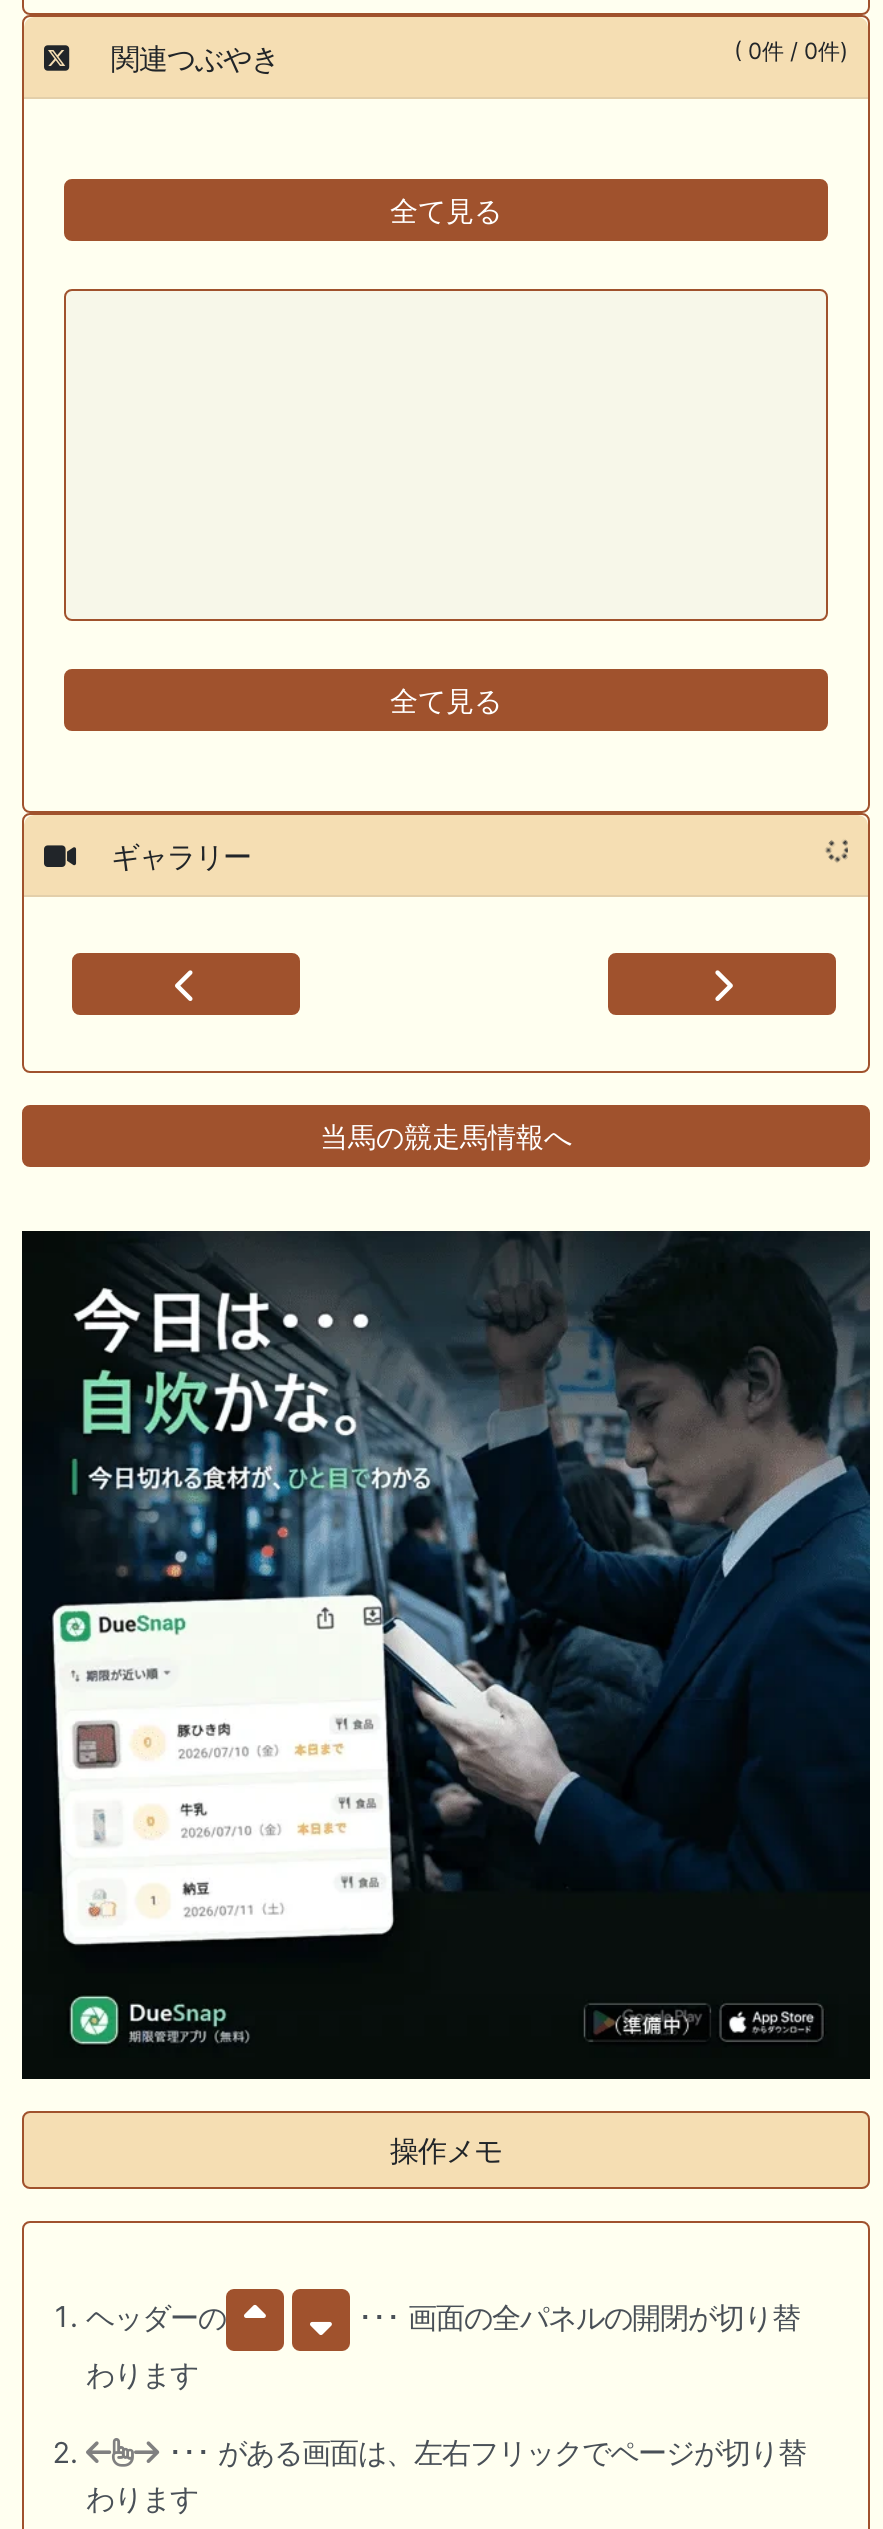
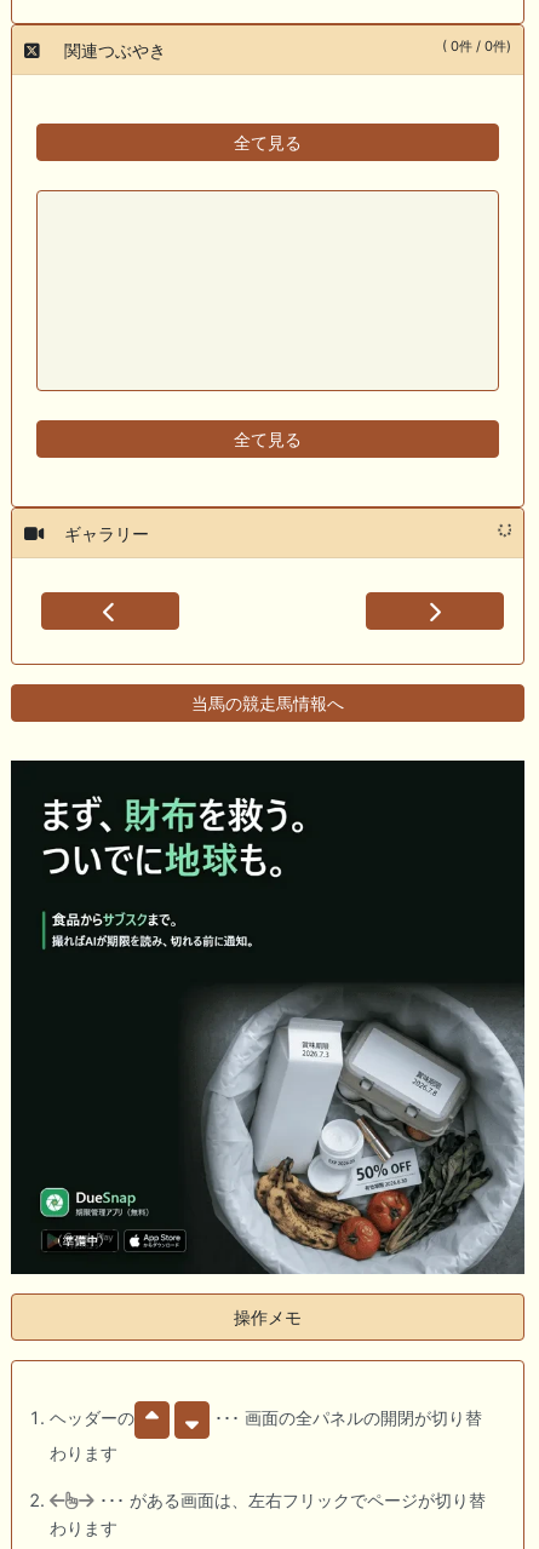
- [image]
+ [image]
